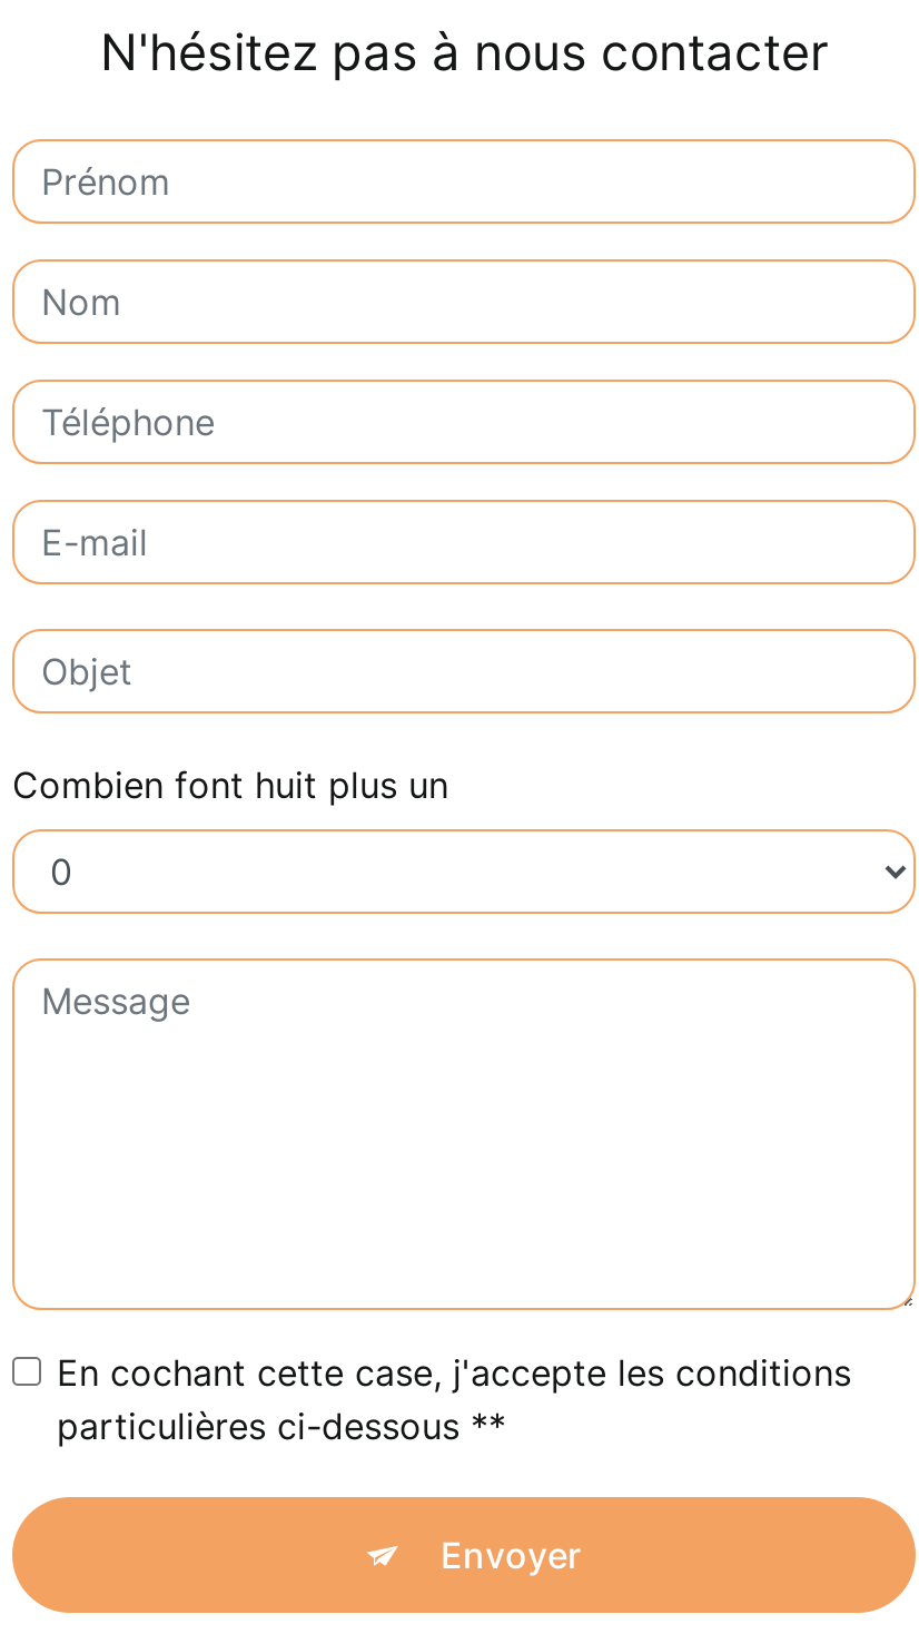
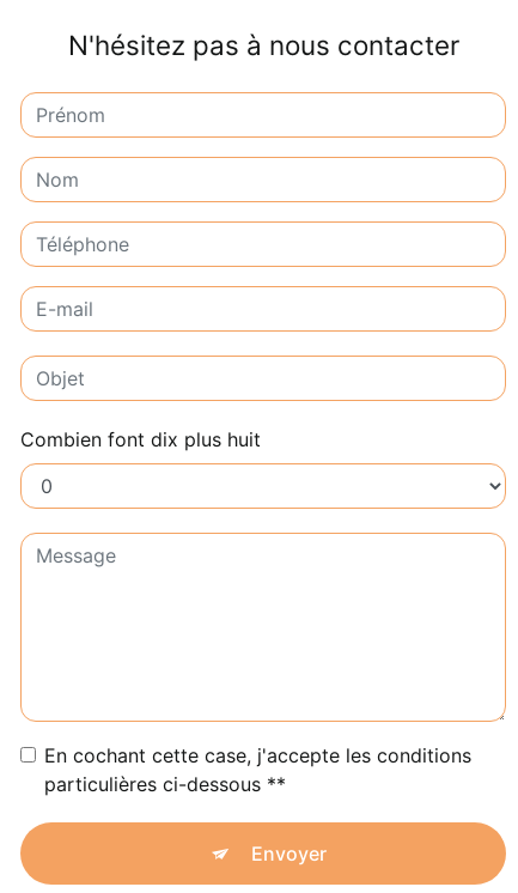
- Combien font huit plus un
+ Combien font dix plus huit
